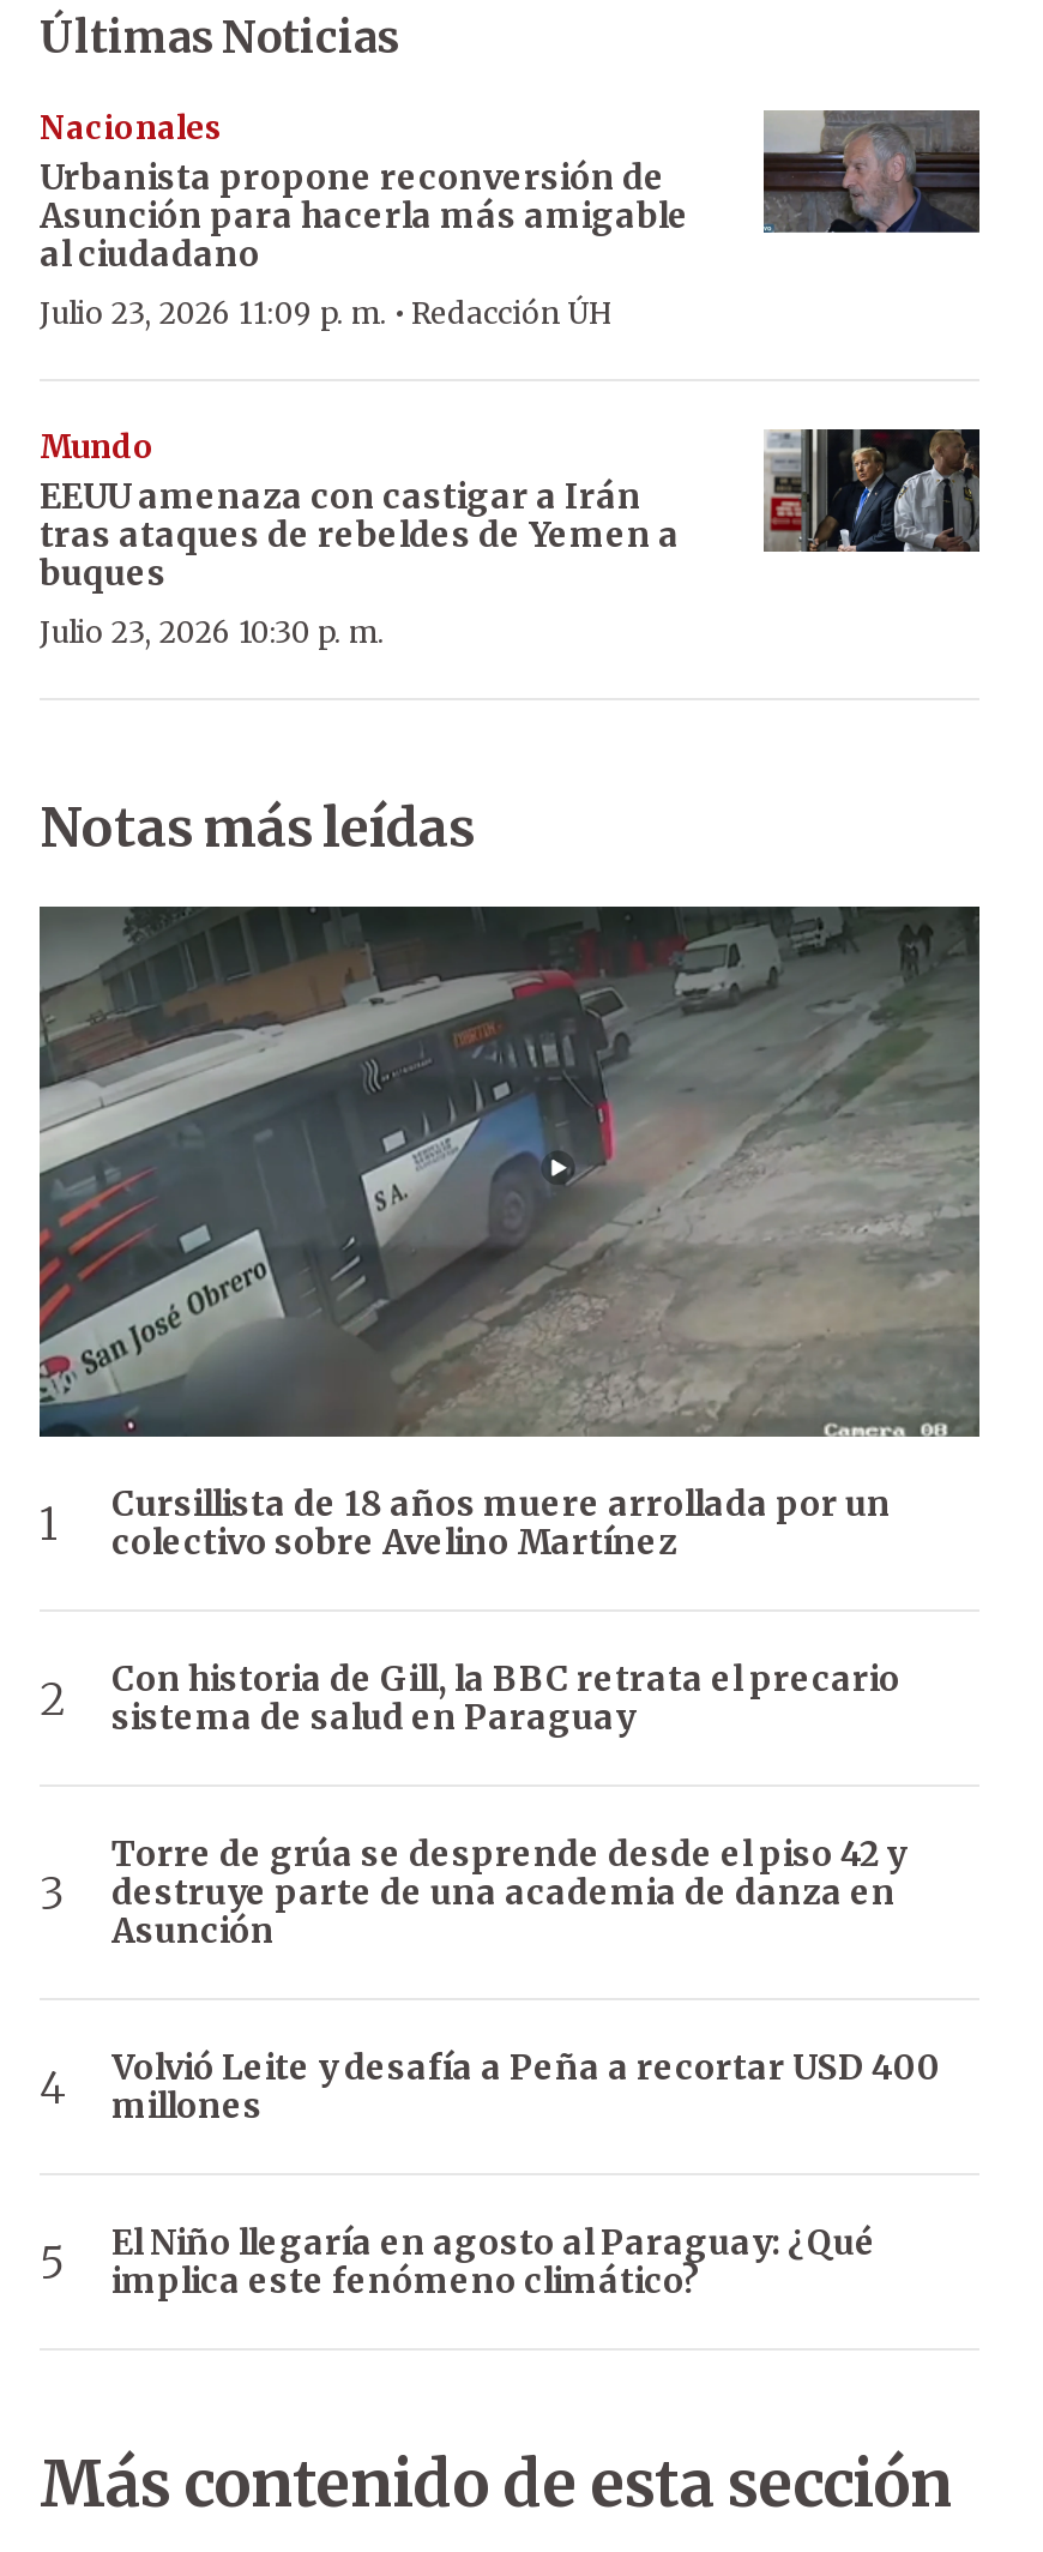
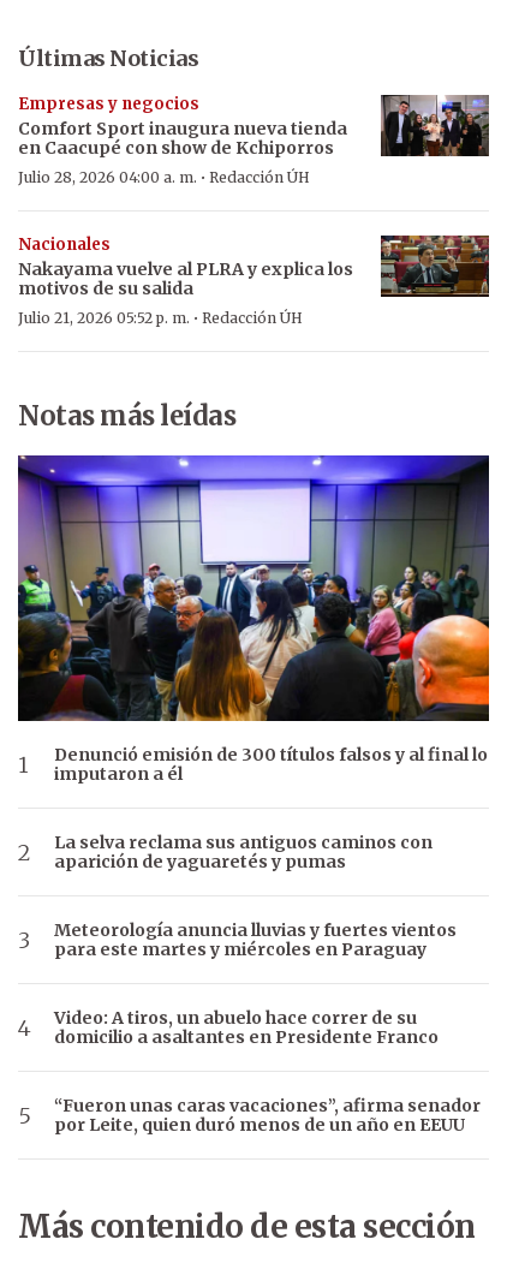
+ Empresas y negocios
+ Comfort Sport inaugura nueva tienda
+ en Caacupé con show de Kchiporros
+ Julio 28, 2026 04:00 a. m. · Redacción ÚH

moved down: Nacionales

- [image]
+ [image]

- [image]
- Urbanista propone reconversión de
- Asunción para hacerla más amigable
- al ciudadano
- Julio 23, 2026 11:09 p. m. · Redacción ÚH
- Mundo
- EEUU amenaza con castigar a Irán
- tras ataques de rebeldes de Yemen a
- buques
- Julio 23, 2026 10:30 p. m.
+ [image]
+ Nakayama vuelve al PLRA y explica los
+ motivos de su salida
+ Julio 21, 2026 05:52 p. m. · Redacción ÚH

- [image]
- Cursillista de 18 años muere arrollada por un
- colectivo sobre Avelino Martínez
+ [image]
+ Denunció emisión de 300 títulos falsos y al final lo
+ imputaron a él

- Con historia de Gill, la BBC retrata el precario
- sistema de salud en Paraguay
+ La selva reclama sus antiguos caminos con
+ aparición de yaguaretés y pumas

- Torre de grúa se desprende desde el piso 42 y
- destruye parte de una academia de danza en
- Asunción
+ Meteorología anuncia lluvias y fuertes vientos
+ para este martes y miércoles en Paraguay

- Volvió Leite y desafía a Peña a recortar USD 400
- millones
+ Video: A tiros, un abuelo hace correr de su
+ domicilio a asaltantes en Presidente Franco

- El Niño llegaría en agosto al Paraguay: ¿Qué
- implica este fenómeno climático?
+ “Fueron unas caras vacaciones”, afirma senador
+ por Leite, quien duró menos de un año en EEUU
